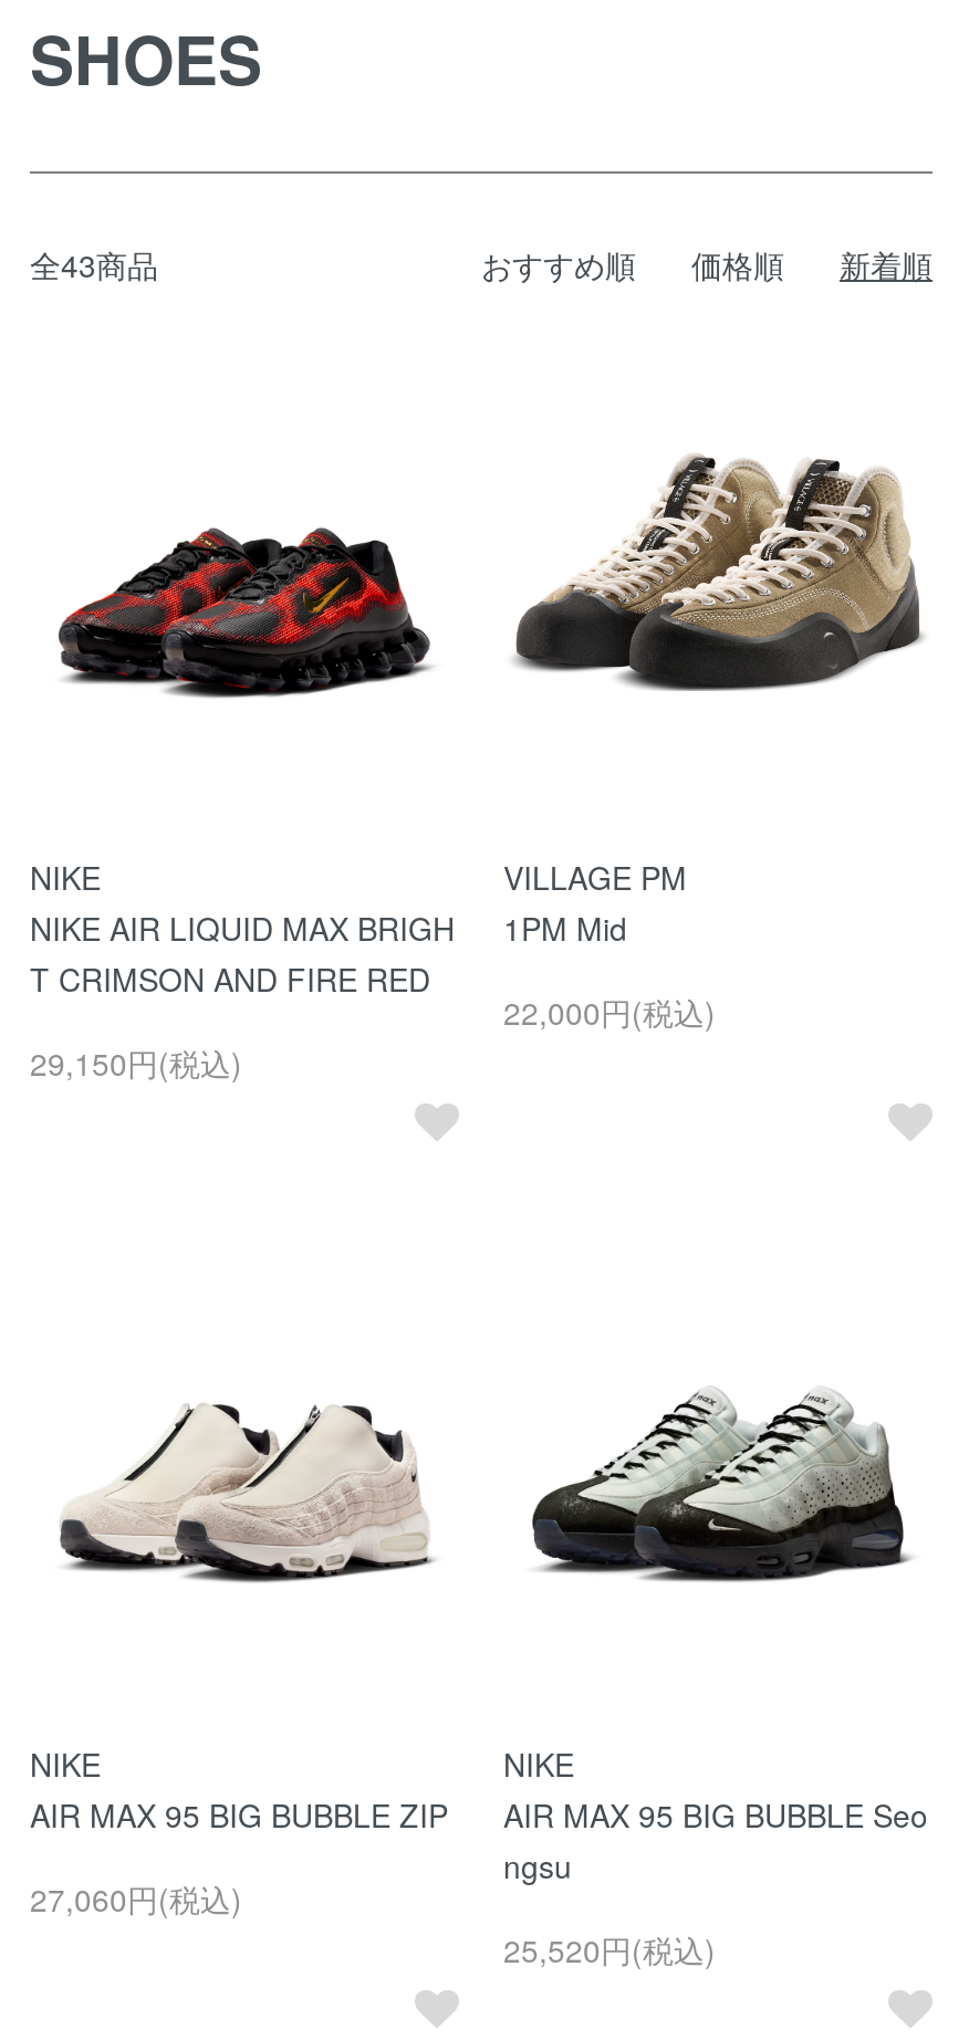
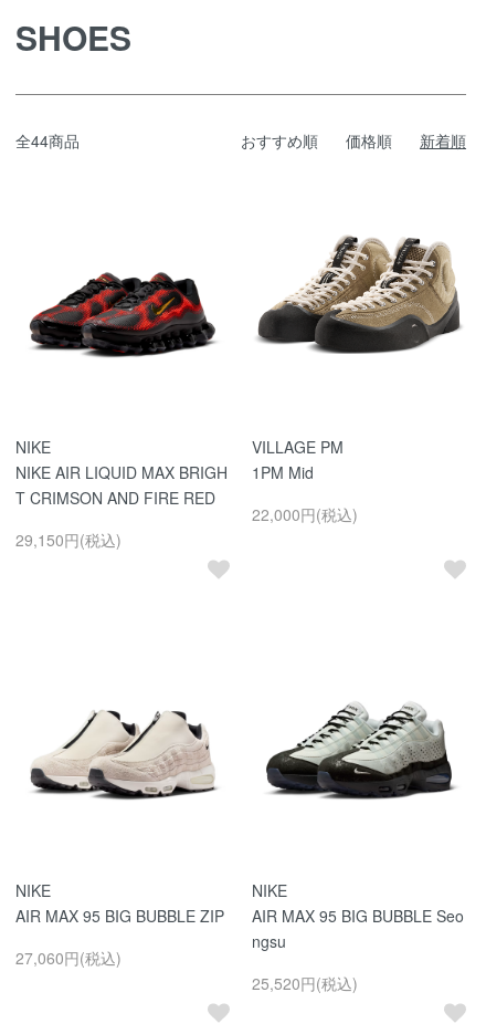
- 全43商品
+ 全44商品
